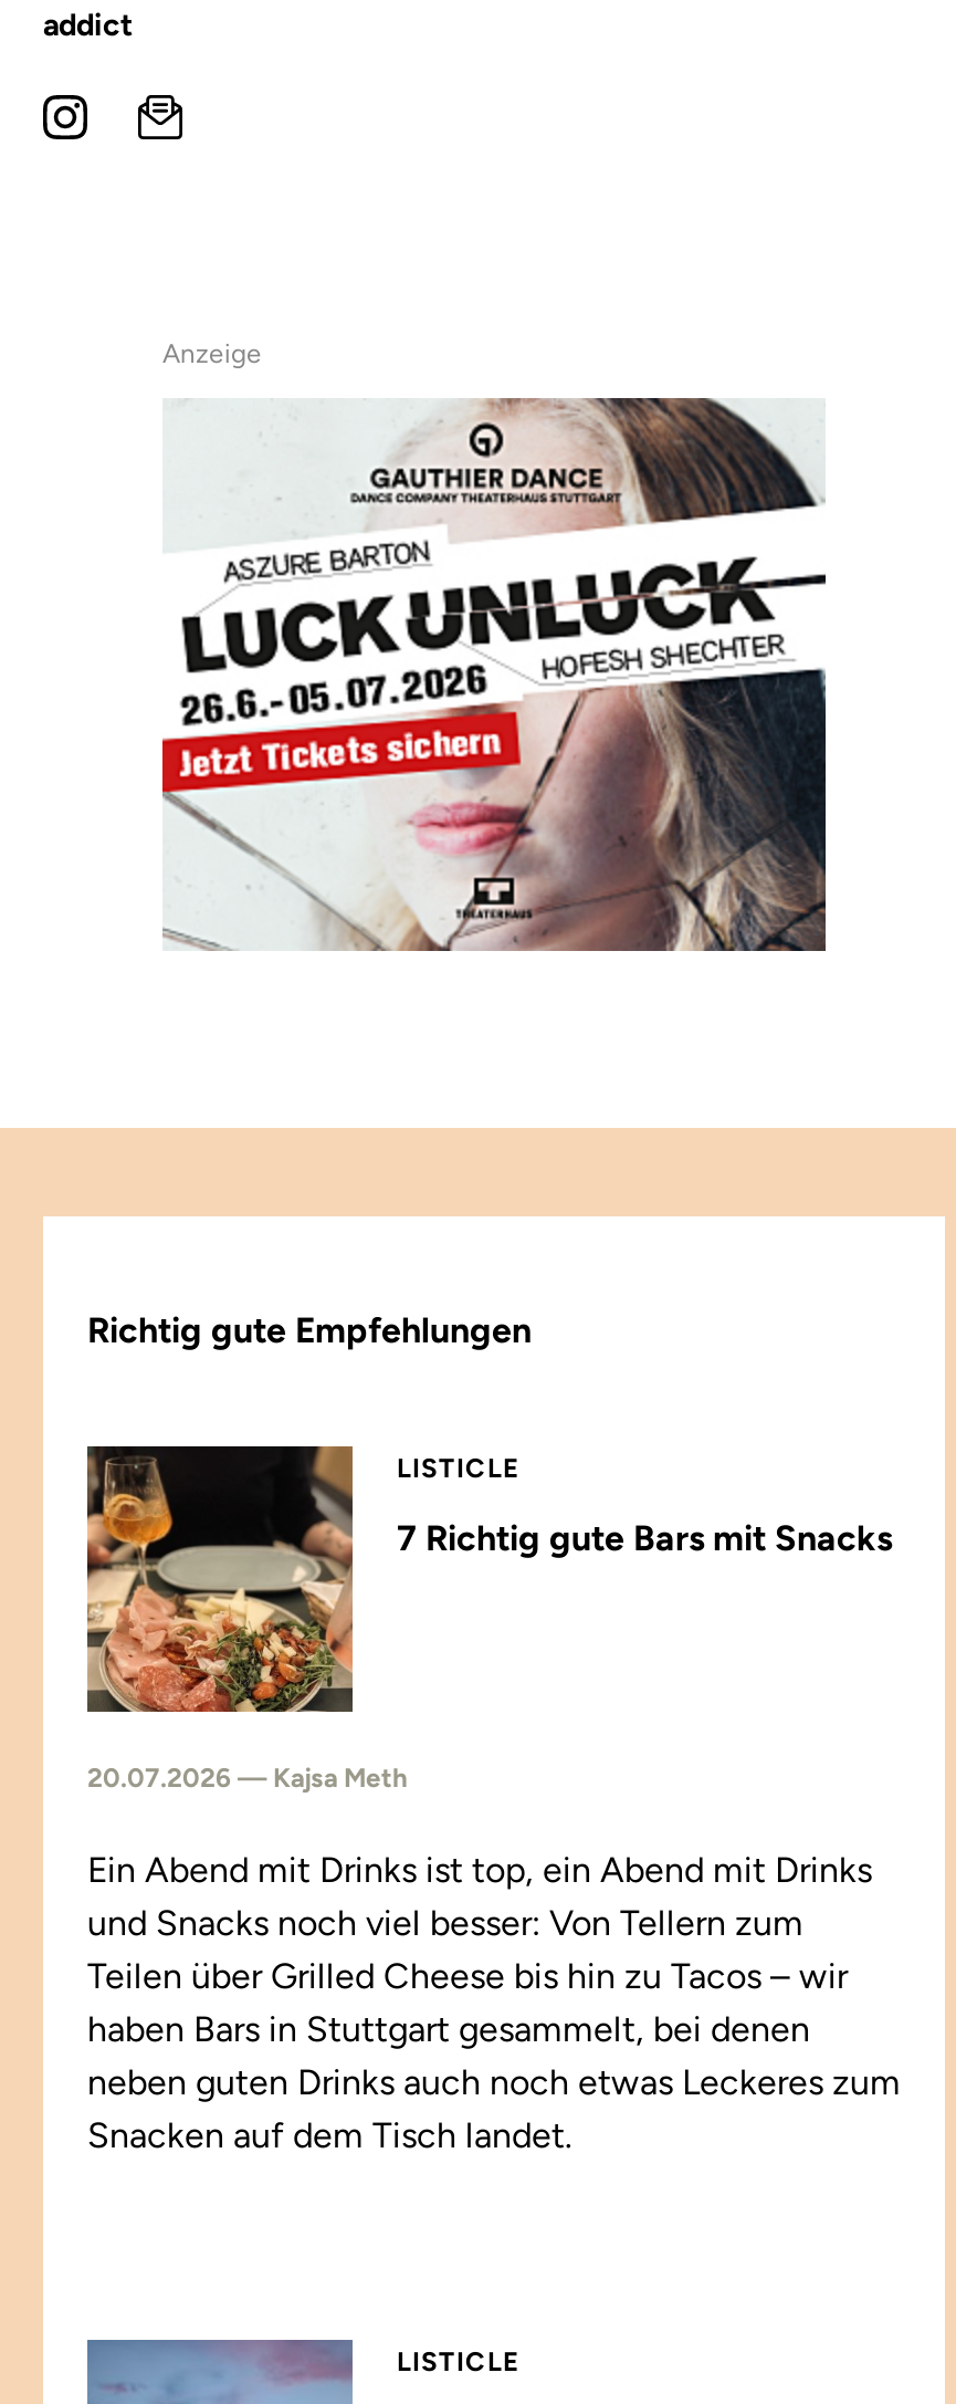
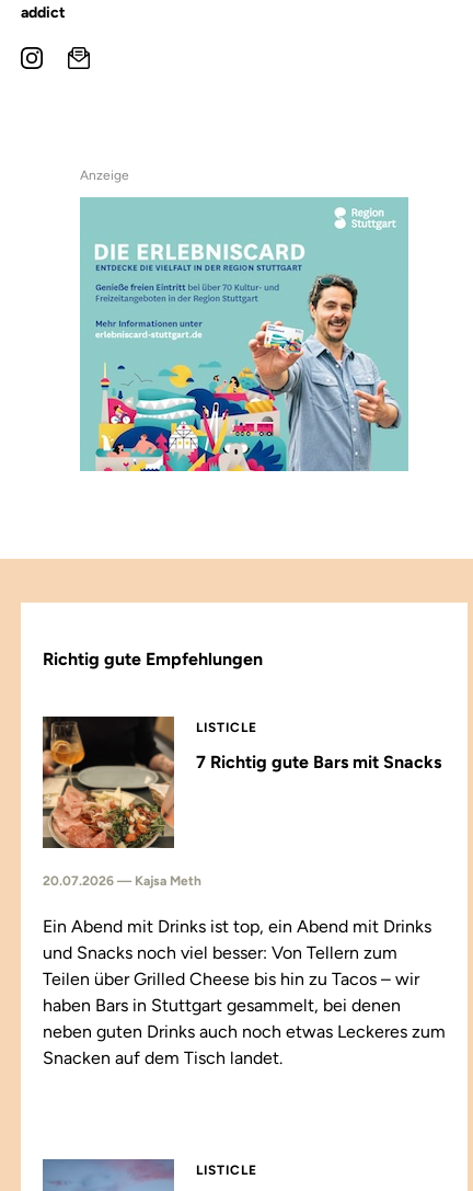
- [image]
+ [image]
